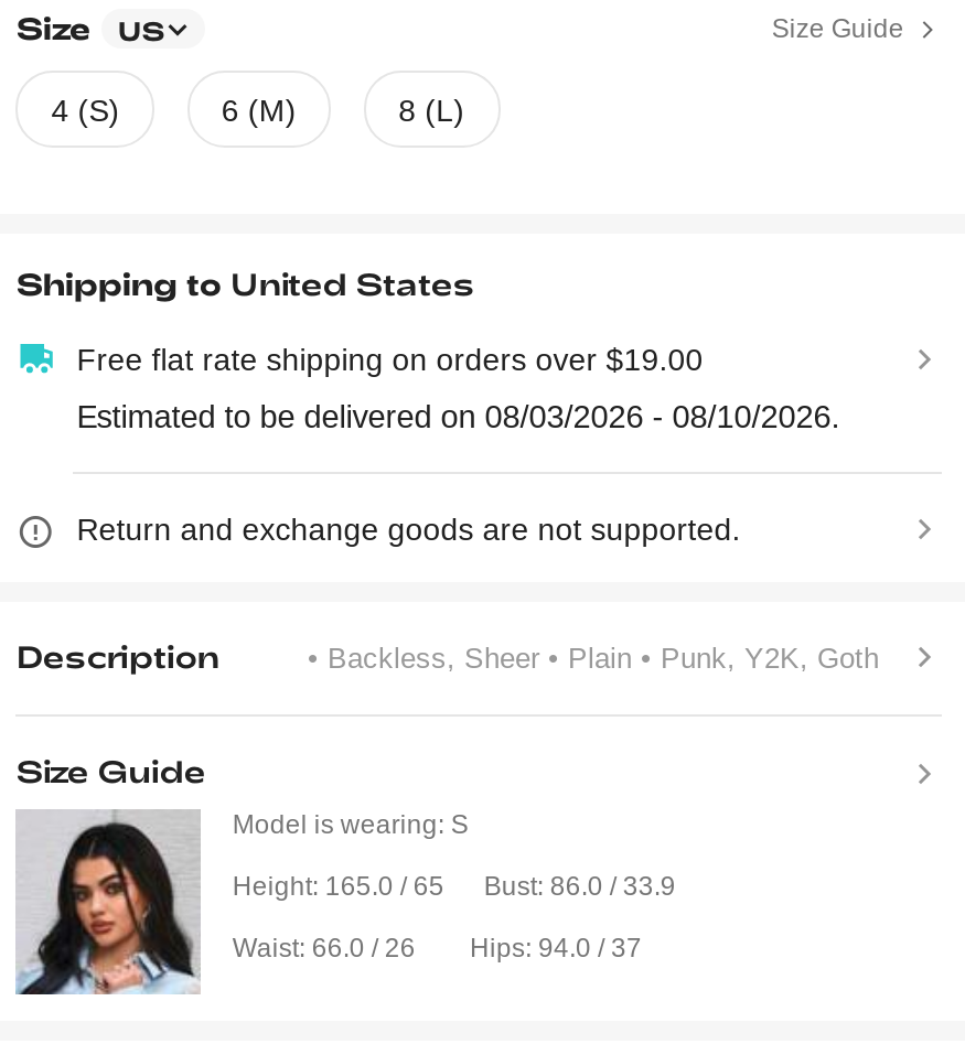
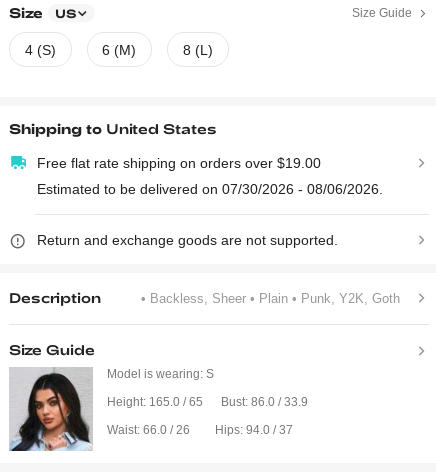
- Estimated to be delivered on 08/03/2026 - 08/10/2026.
+ Estimated to be delivered on 07/30/2026 - 08/06/2026.
